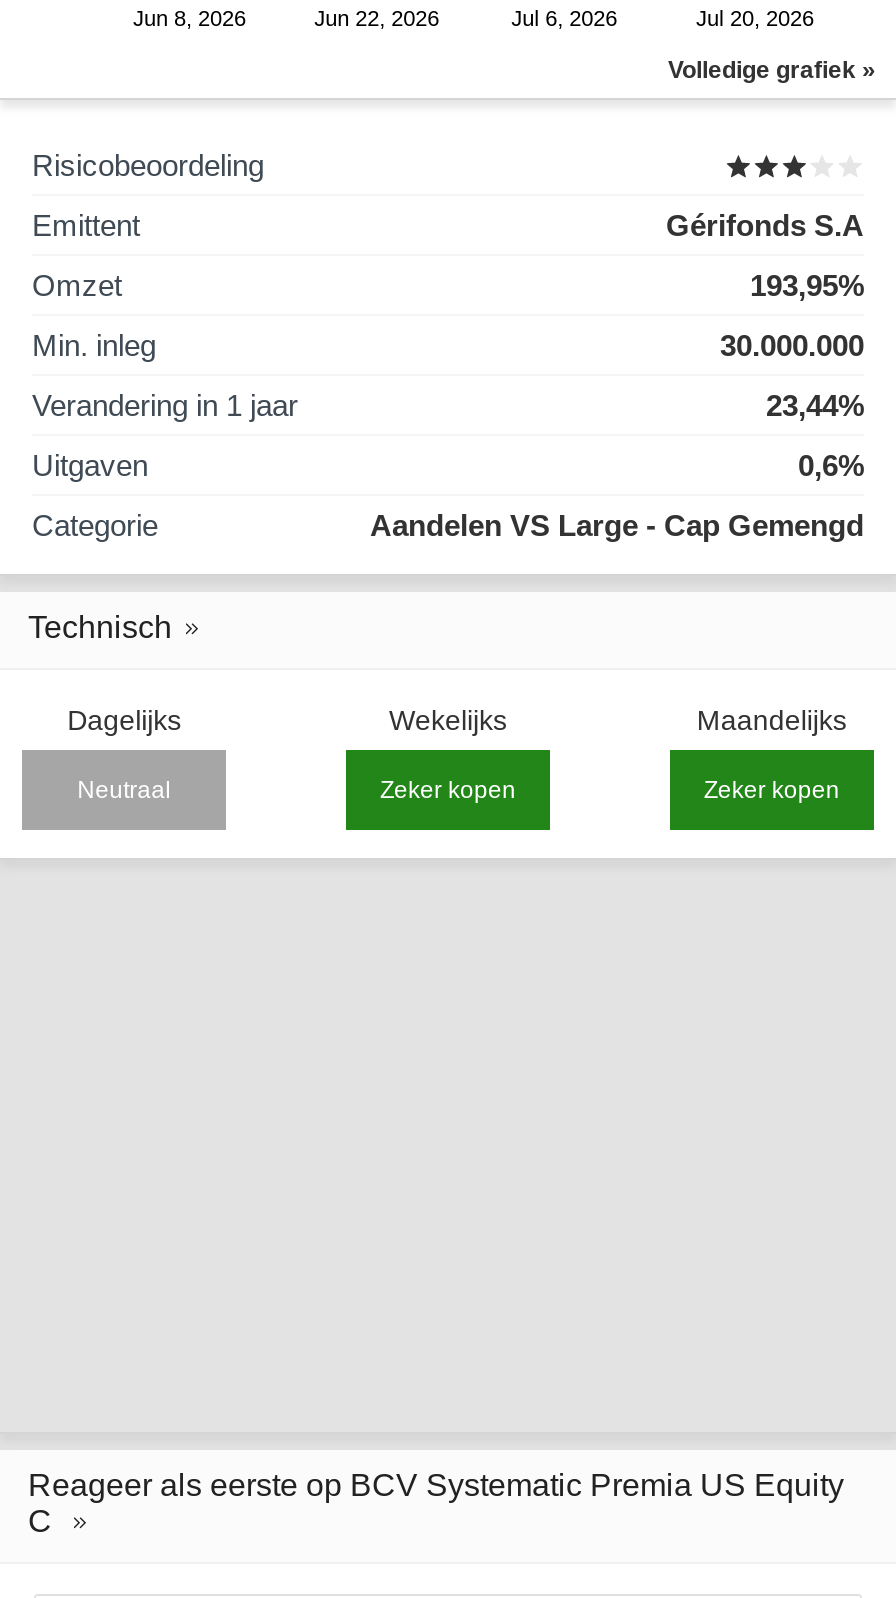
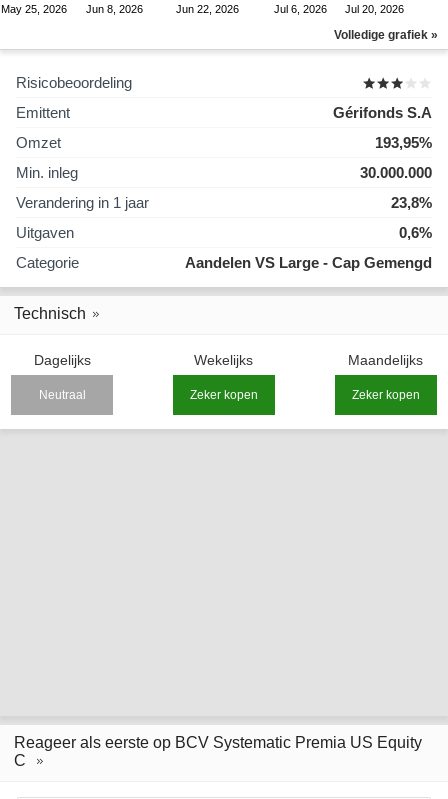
+ May 25, 2026

- 23,44%
+ 23,8%
